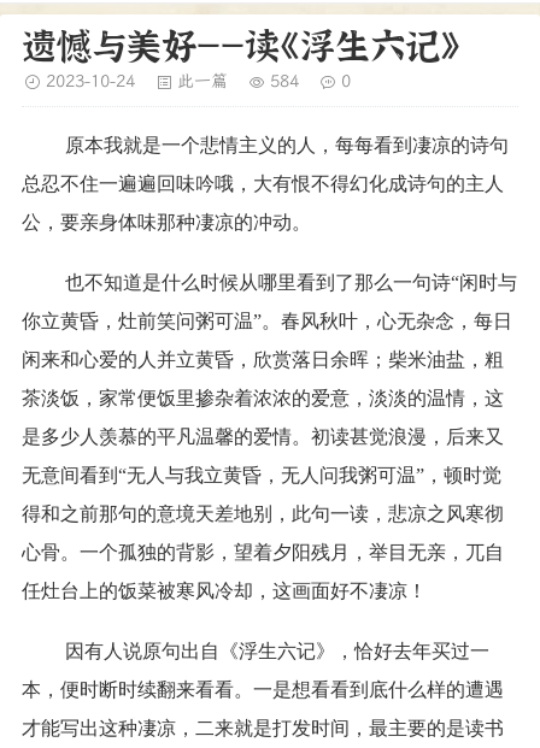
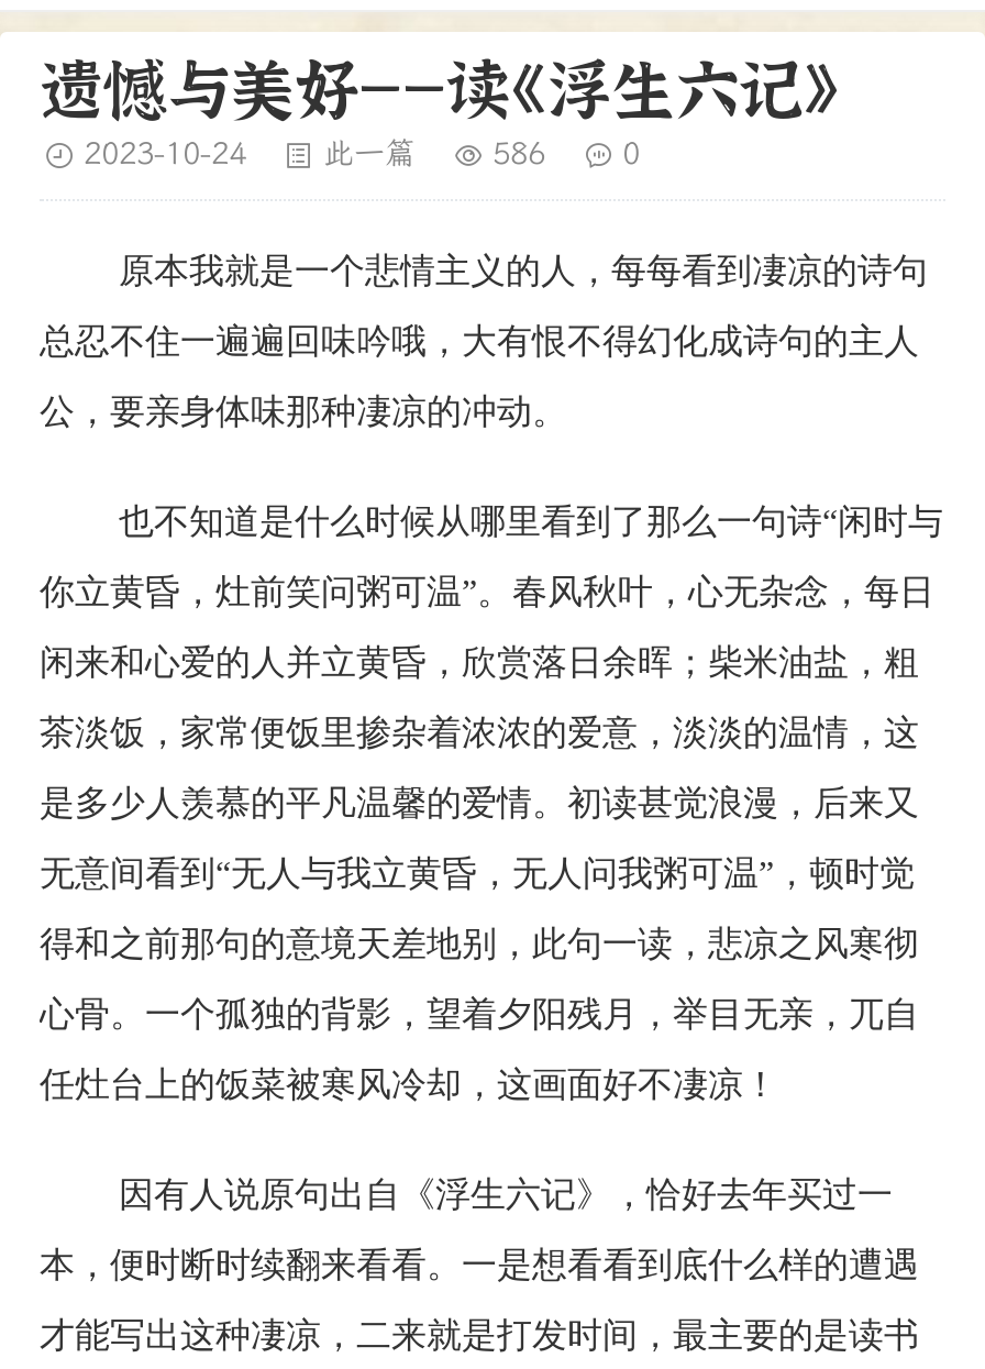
- 584
+ 586
